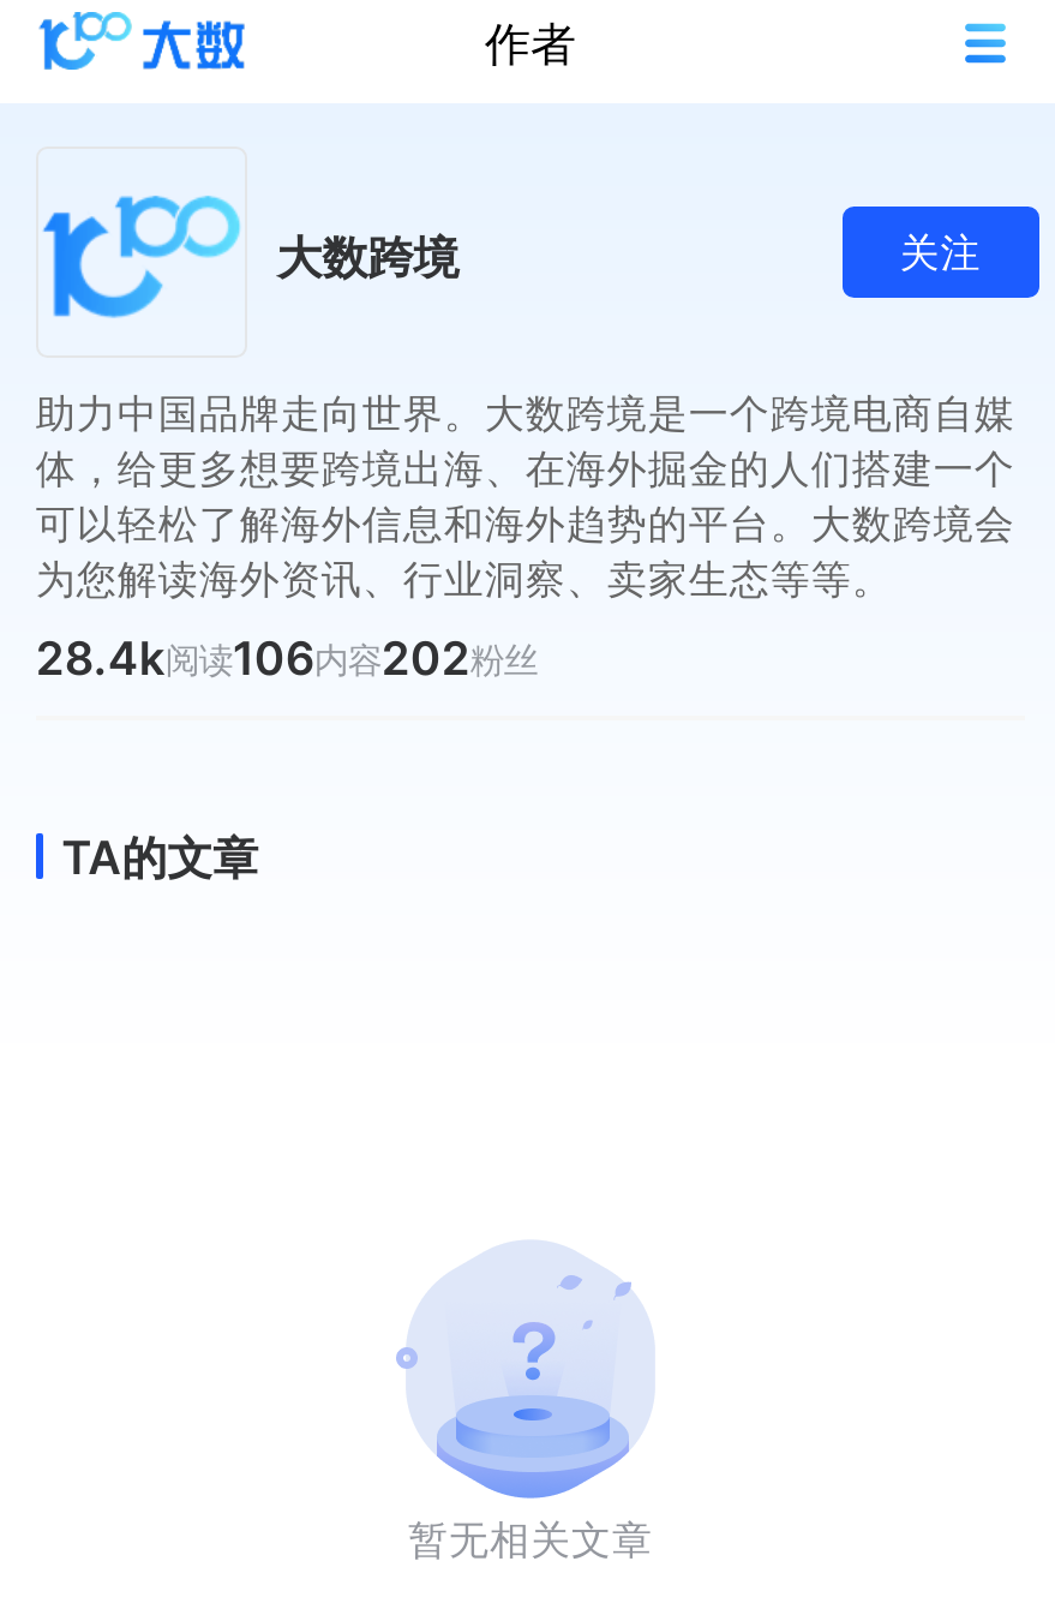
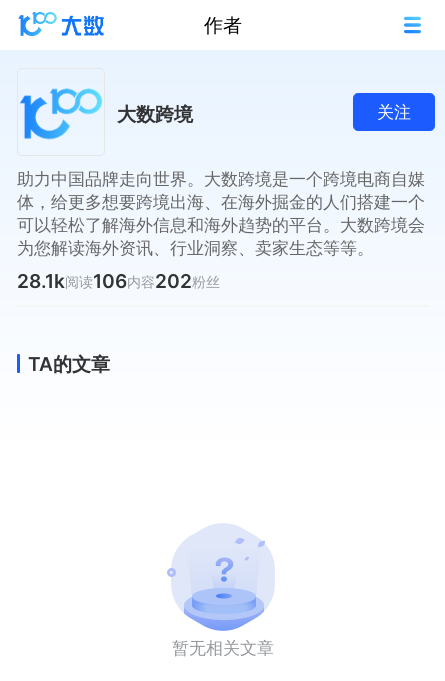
- 28.4k阅读106内容202粉丝
+ 28.1k阅读106内容202粉丝
